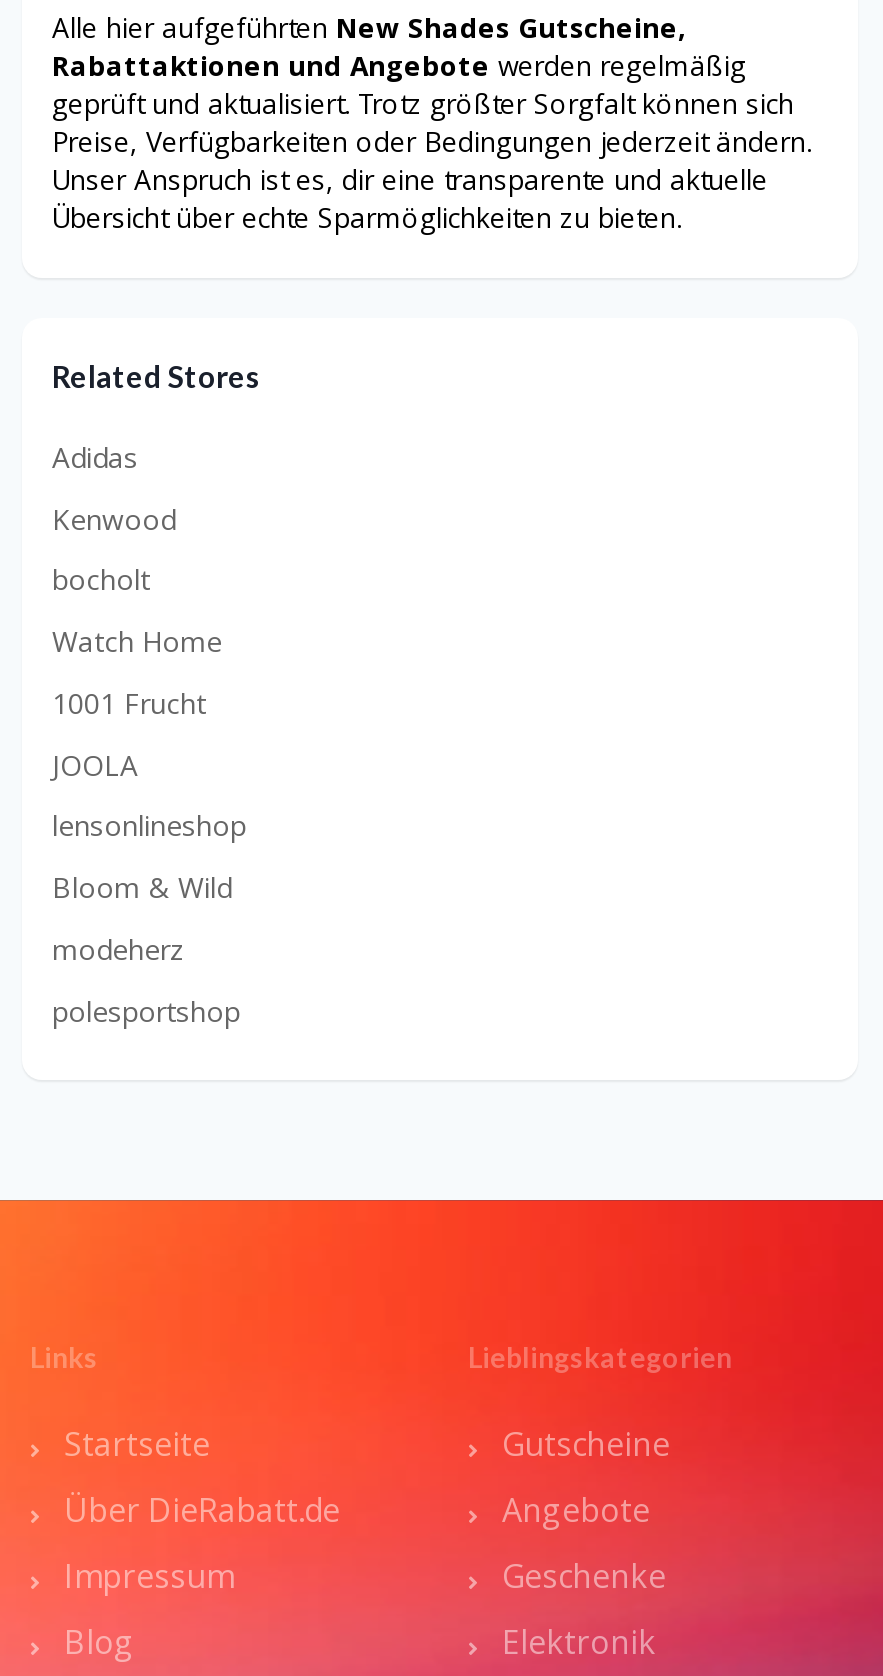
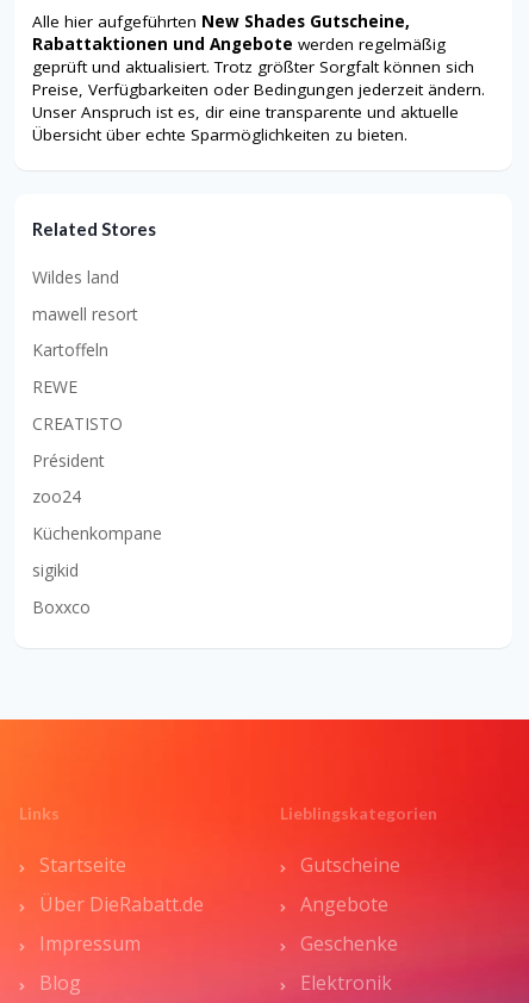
- Adidas
+ Wildes land

- Kenwood
+ mawell resort

- bocholt
+ Kartoffeln

- Watch Home
+ REWE

- 1001 Frucht
+ CREATISTO

- JOOLA
+ Président

- lensonlineshop
+ zoo24

- Bloom & Wild
+ Küchenkompane

- modeherz
+ sigikid

- polesportshop
+ Boxxco
